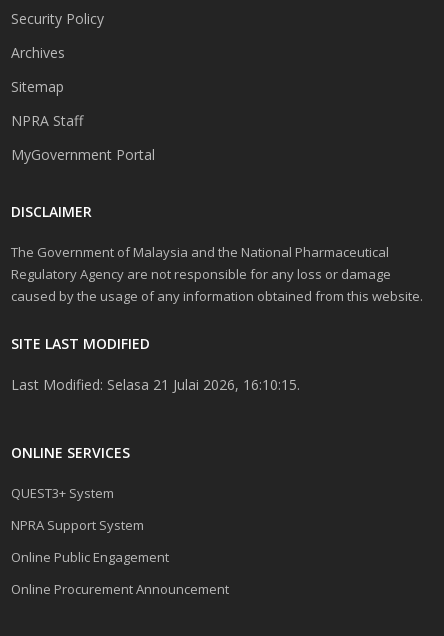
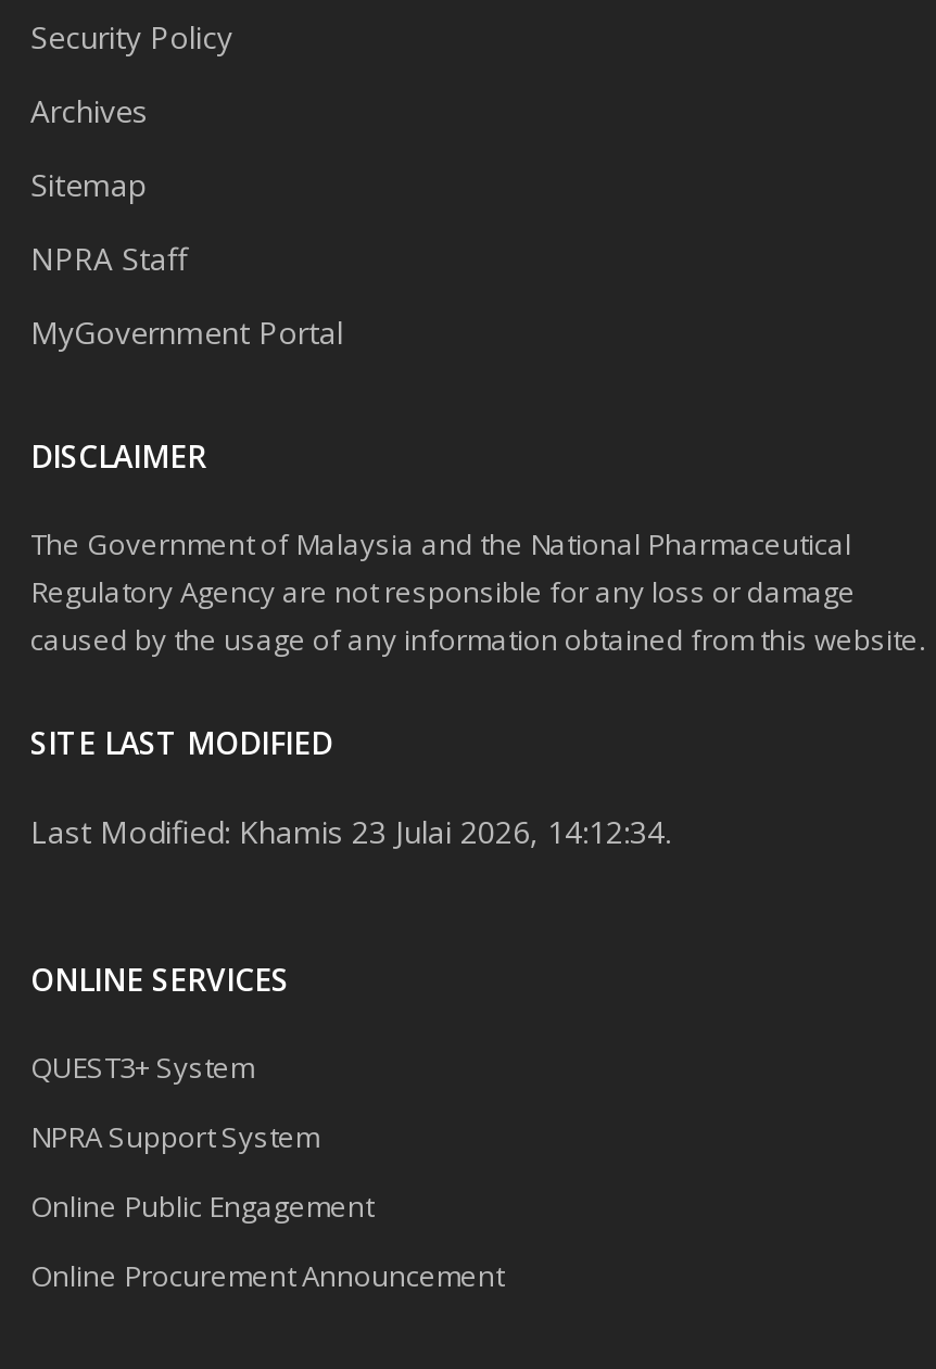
- Last Modified: Selasa 21 Julai 2026, 16:10:15.
+ Last Modified: Khamis 23 Julai 2026, 14:12:34.
